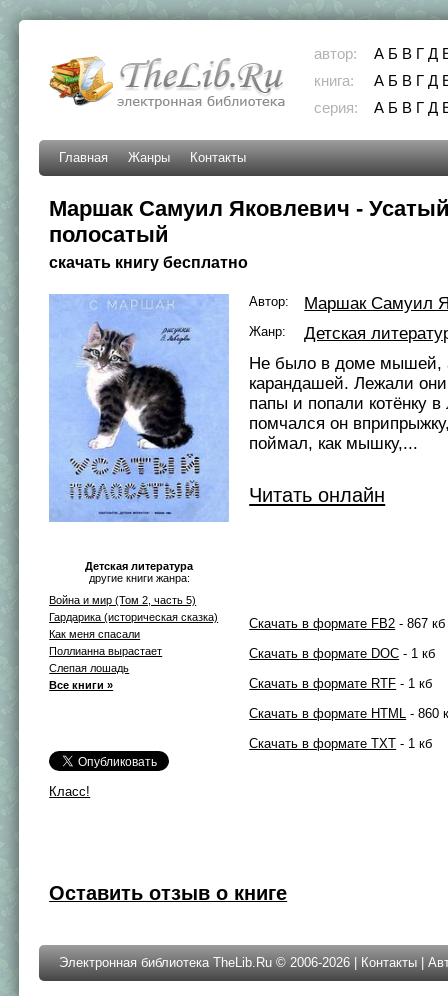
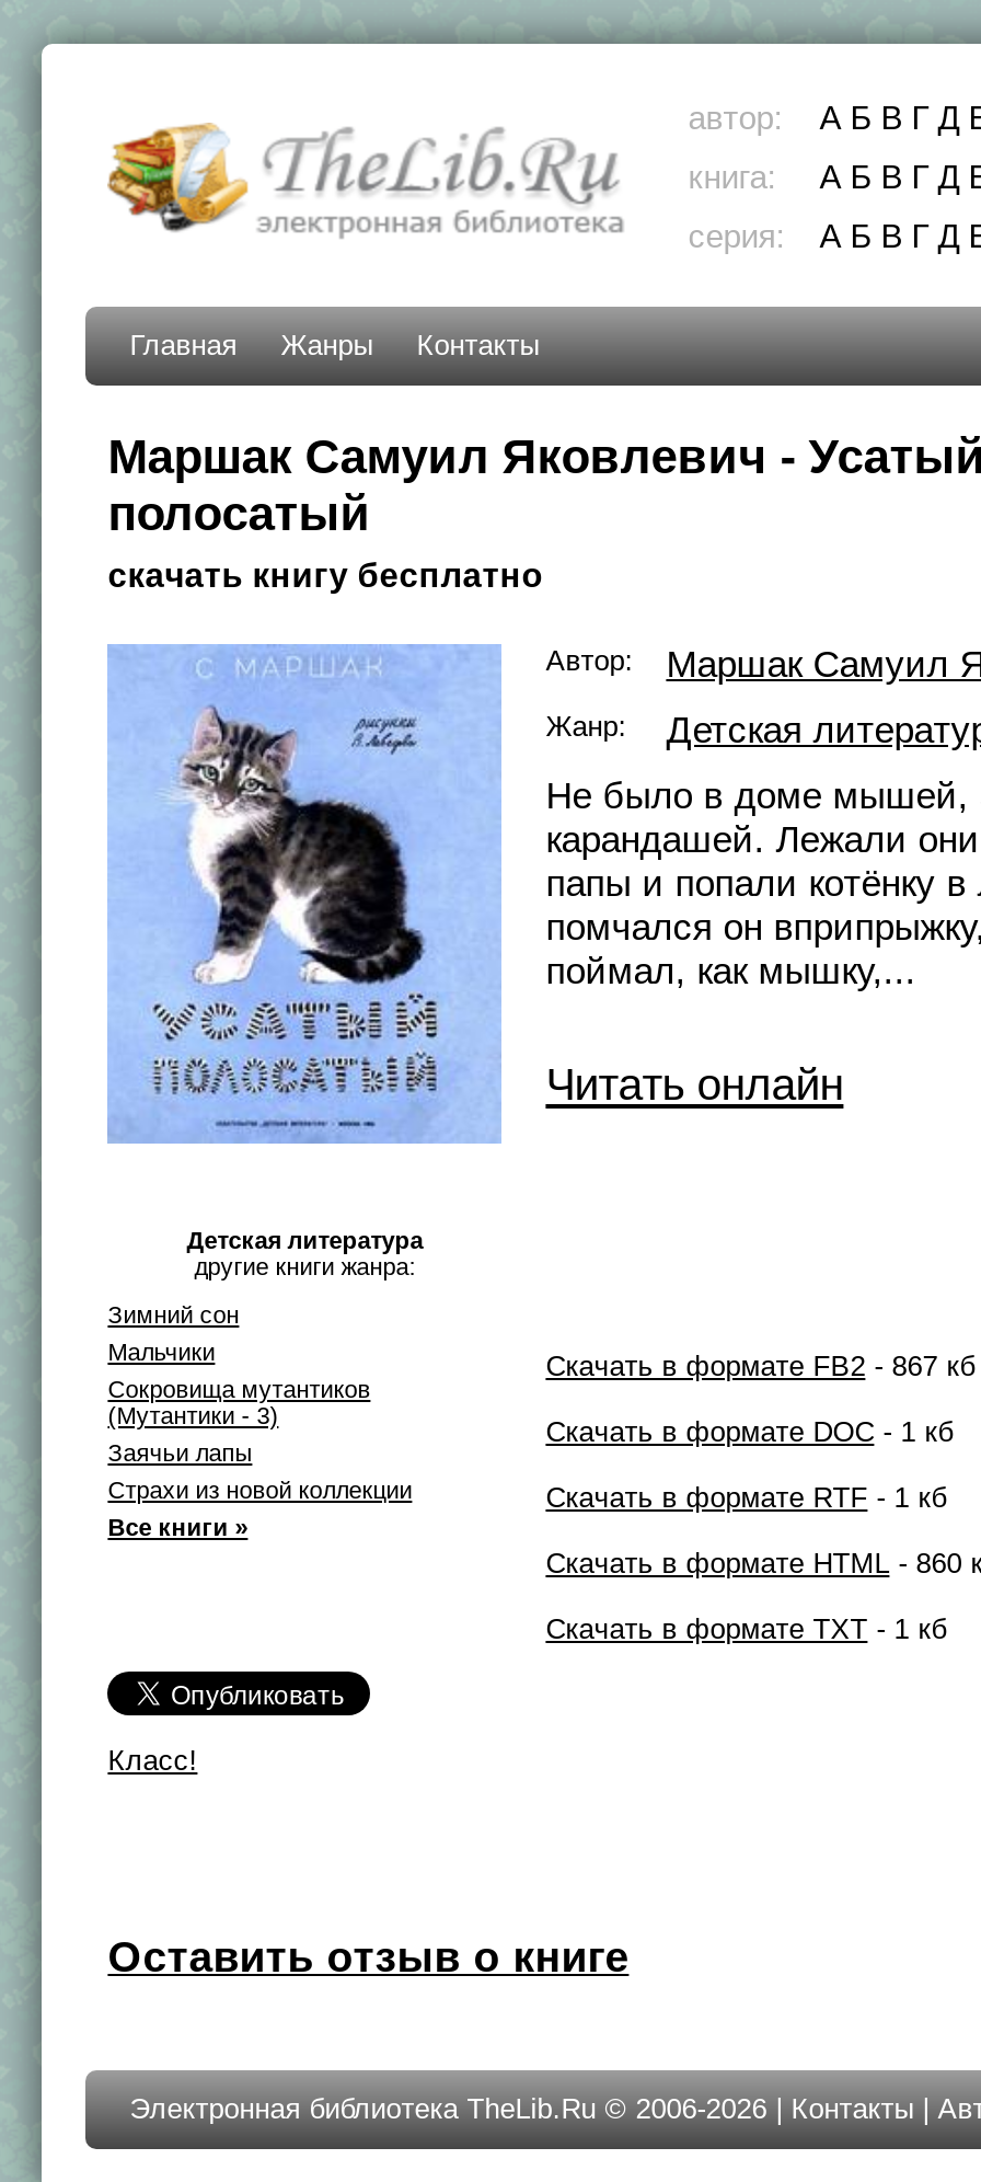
- Война и мир (Том 2, часть 5)
- Гардарика (историческая сказка)
- Как меня спасали
- Поллианна вырастает
- Слепая лошадь
+ Зимний сон
+ Мальчики
+ Сокровища мутантиков
+ (Мутантики - 3)
+ Заячьи лапы
+ Страхи из новой коллекции
